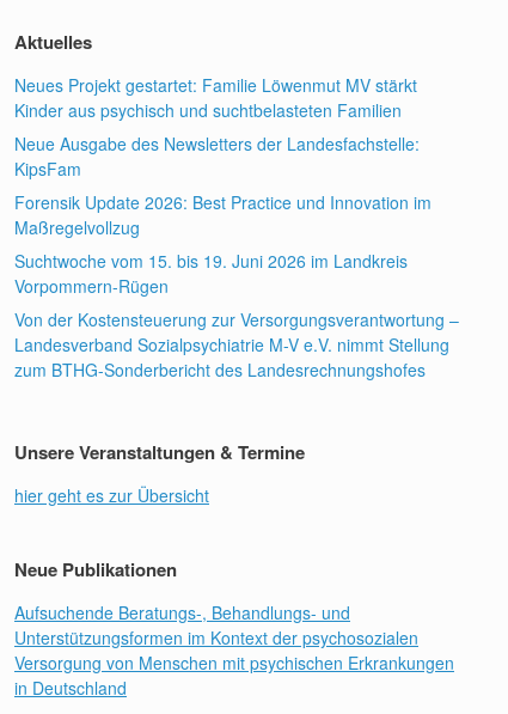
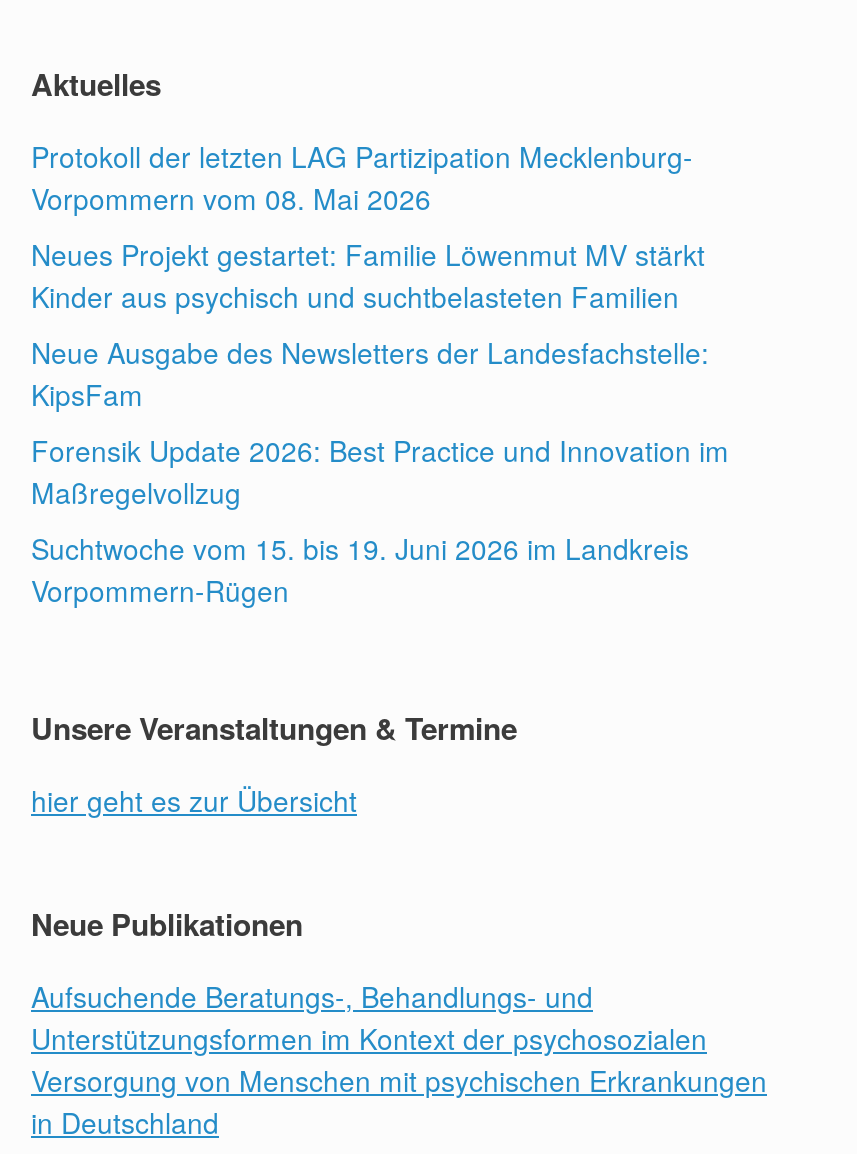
+ Protokoll der letzten LAG Partizipation Mecklenburg-
+ Vorpommern vom 08. Mai 2026

moved down: Neues Projekt gestartet: Familie Löwenmut MV stärkt | Kinder aus psychisch und suchtbelasteten Familien | Neue Ausgabe des Newsletters der Landesfachstelle: | KipsFam | Forensik Update 2026: Best Practice und Innovation im | Maßregelvollzug | Suchtwoche vom 15. bis 19. Juni 2026 im Landkreis | Vorpommern-Rügen

- Von der Kostensteuerung zur Versorgungsverantwortung –
- Landesverband Sozialpsychiatrie M-V e.V. nimmt Stellung
- zum BTHG-Sonderbericht des Landesrechnungshofes
